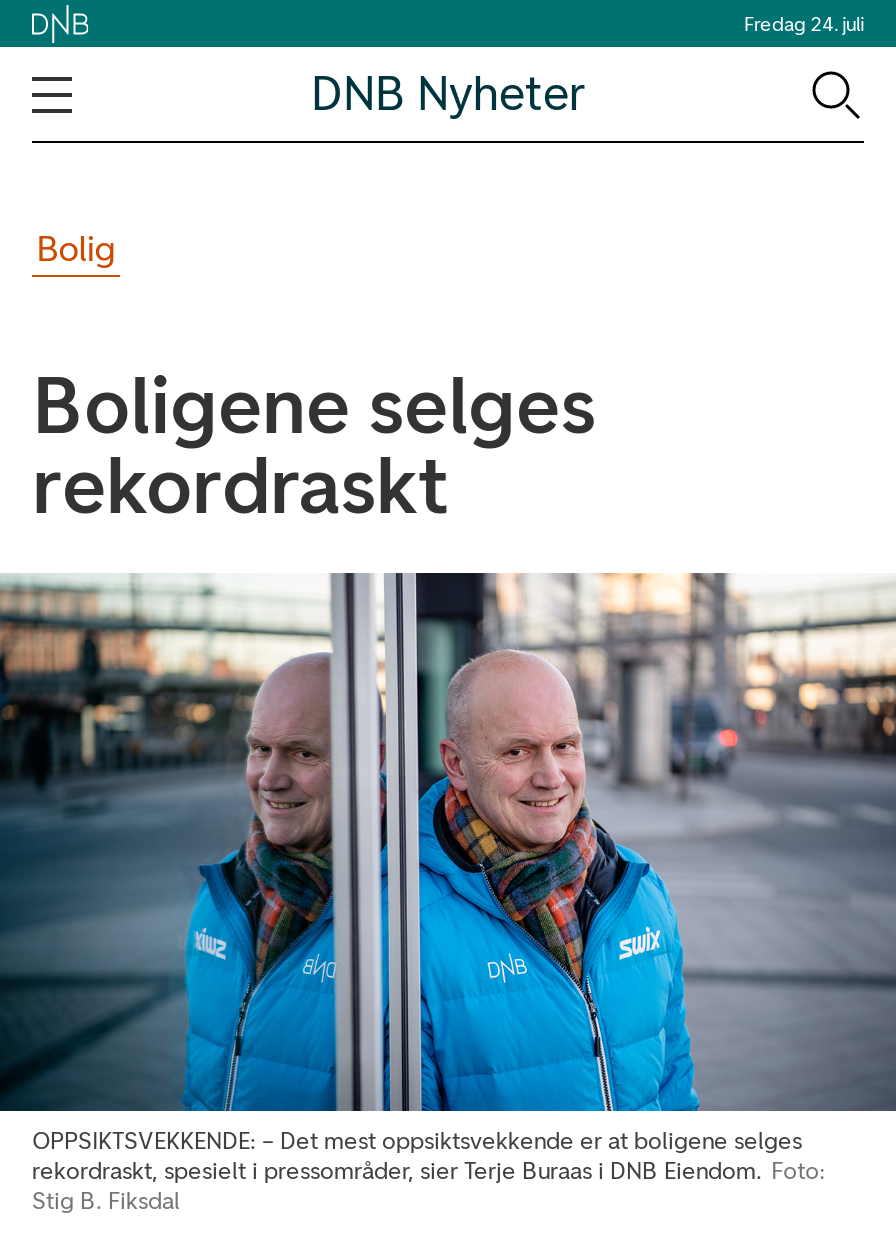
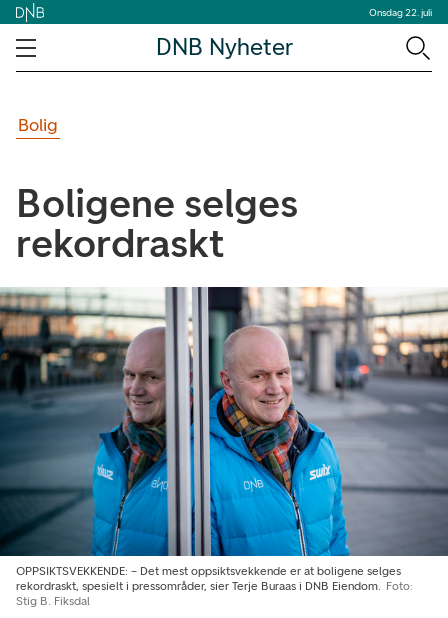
- Fredag 24. juli
+ Onsdag 22. juli
